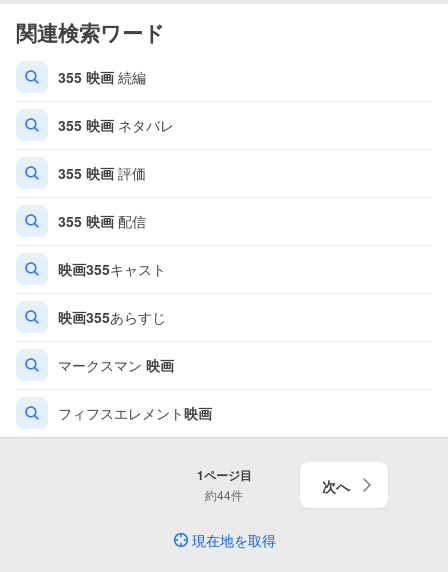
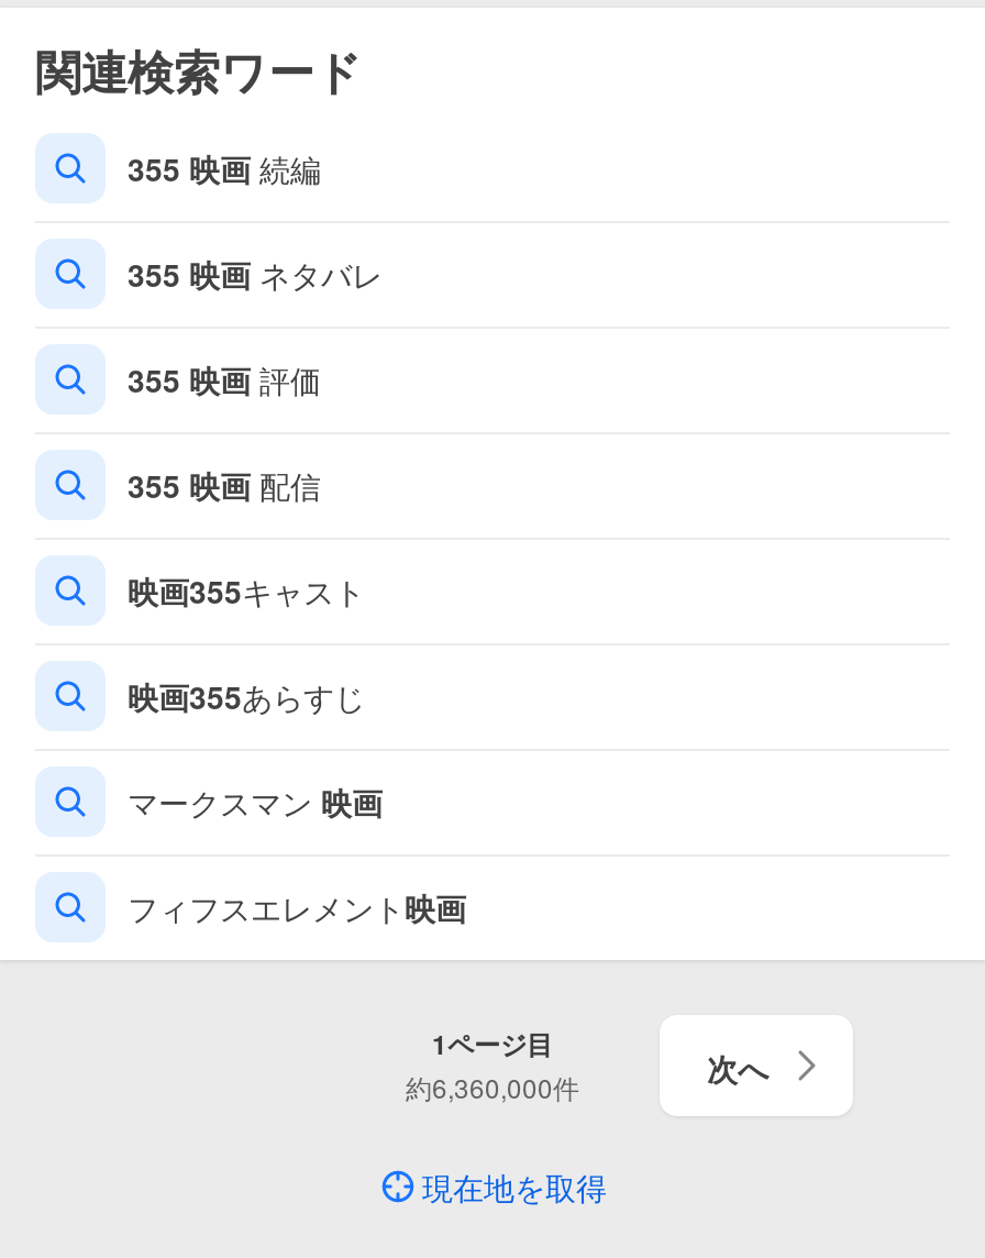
- 約44件
+ 約6,360,000件
